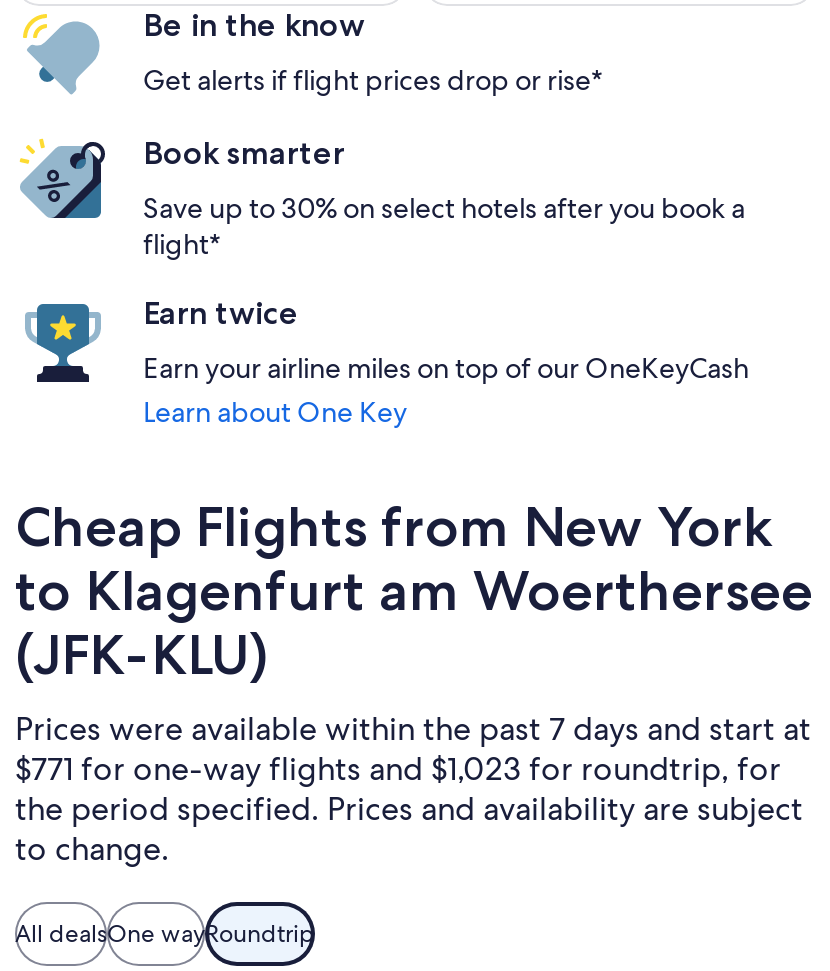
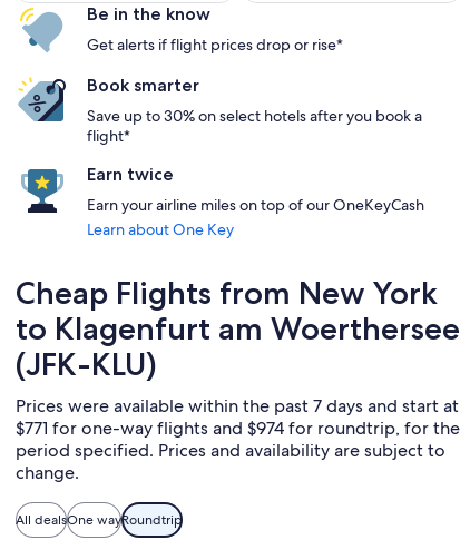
- $771 for one-way flights and $1,023 for roundtrip, for
- the period specified. Prices and availability are subject
- to change.
+ $771 for one-way flights and $974 for roundtrip, for the
+ period specified. Prices and availability are subject to
+ change.
